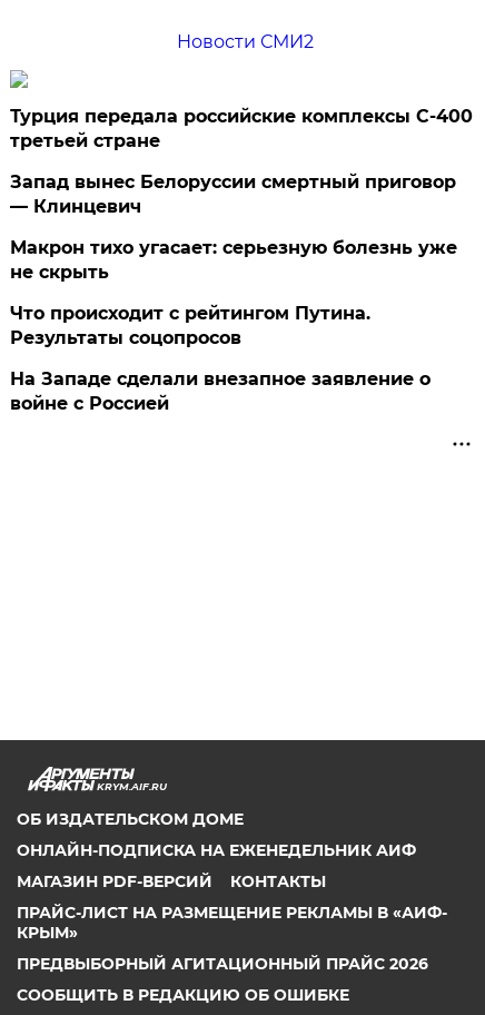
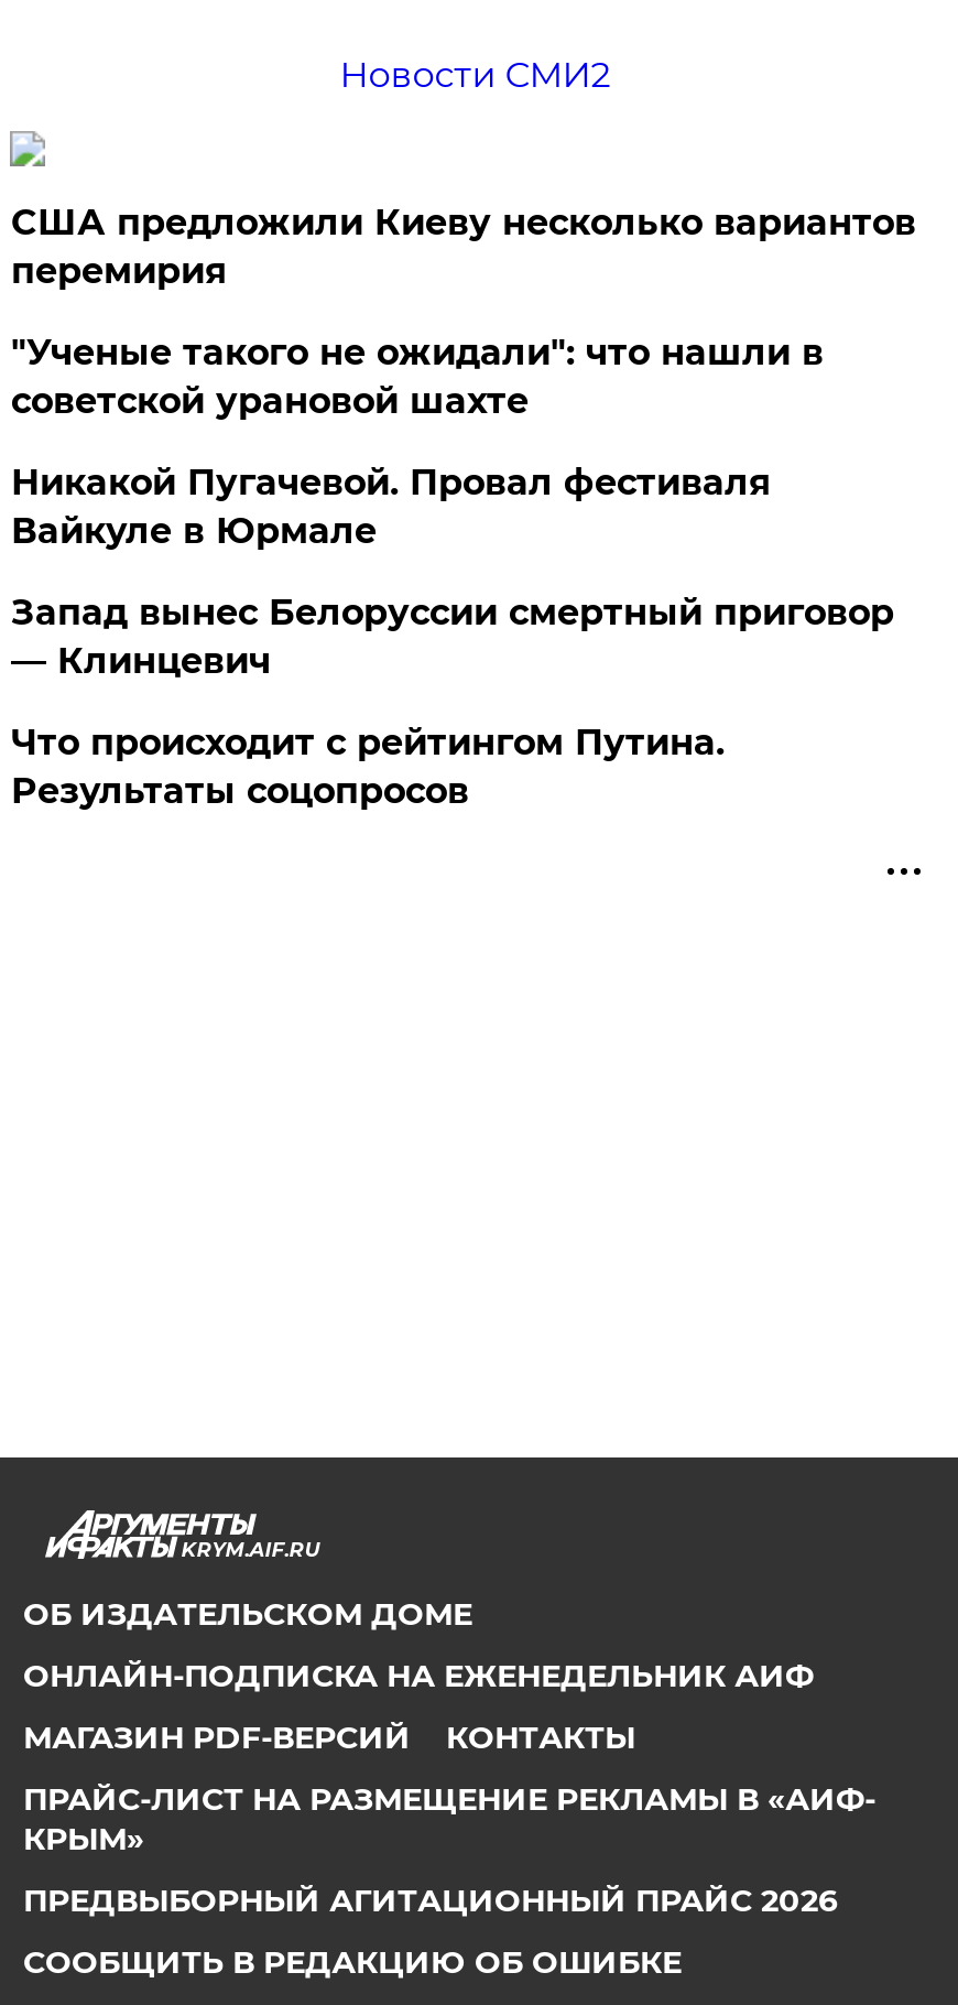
- Турция передала российские комплексы С-400
- третьей стране
+ США предложили Киеву несколько вариантов
+ перемирия
+ "Ученые такого не ожидали": что нашли в
+ советской урановой шахте
+ Никакой Пугачевой. Провал фестиваля
+ Вайкуле в Юрмале

moved down: Запад вынес Белоруссии смертный приговор | — Клинцевич

- Макрон тихо угасает: серьезную болезнь уже
- не скрыть

moved down: Что происходит с рейтингом Путина. | Результаты соцопросов

- На Западе сделали внезапное заявление о
- войне с Россией
